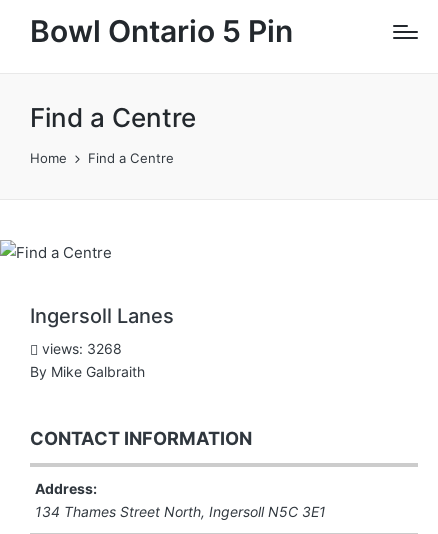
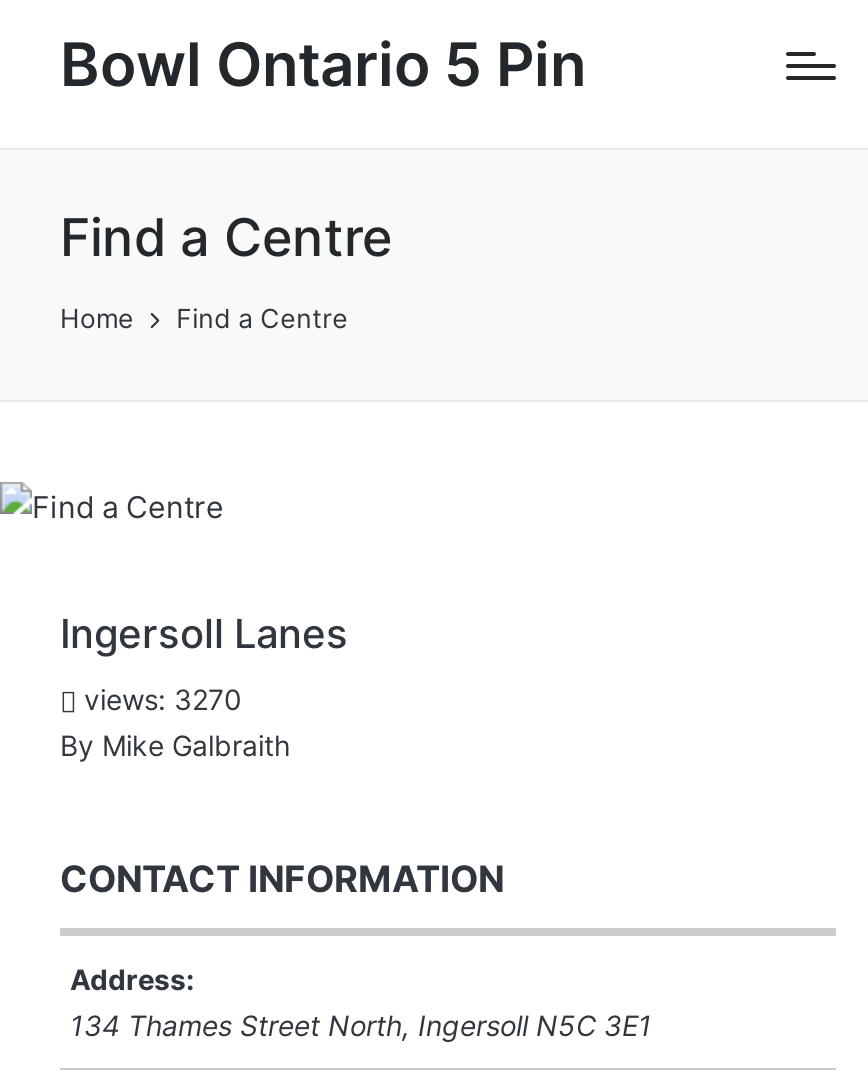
- views: 3268
+ views: 3270
